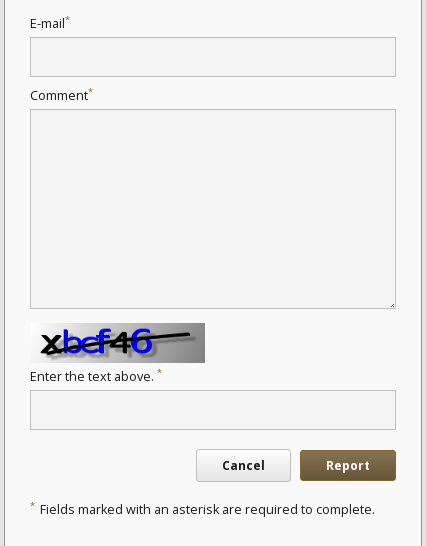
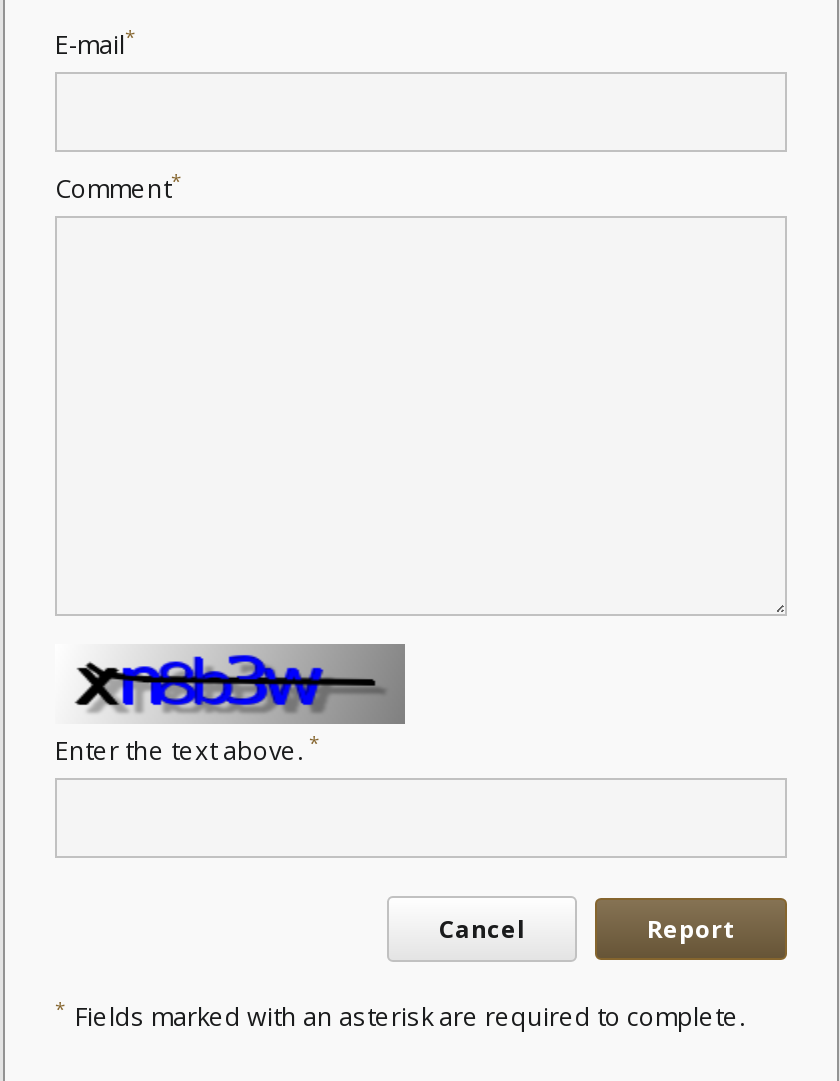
- [image]
+ [image]
